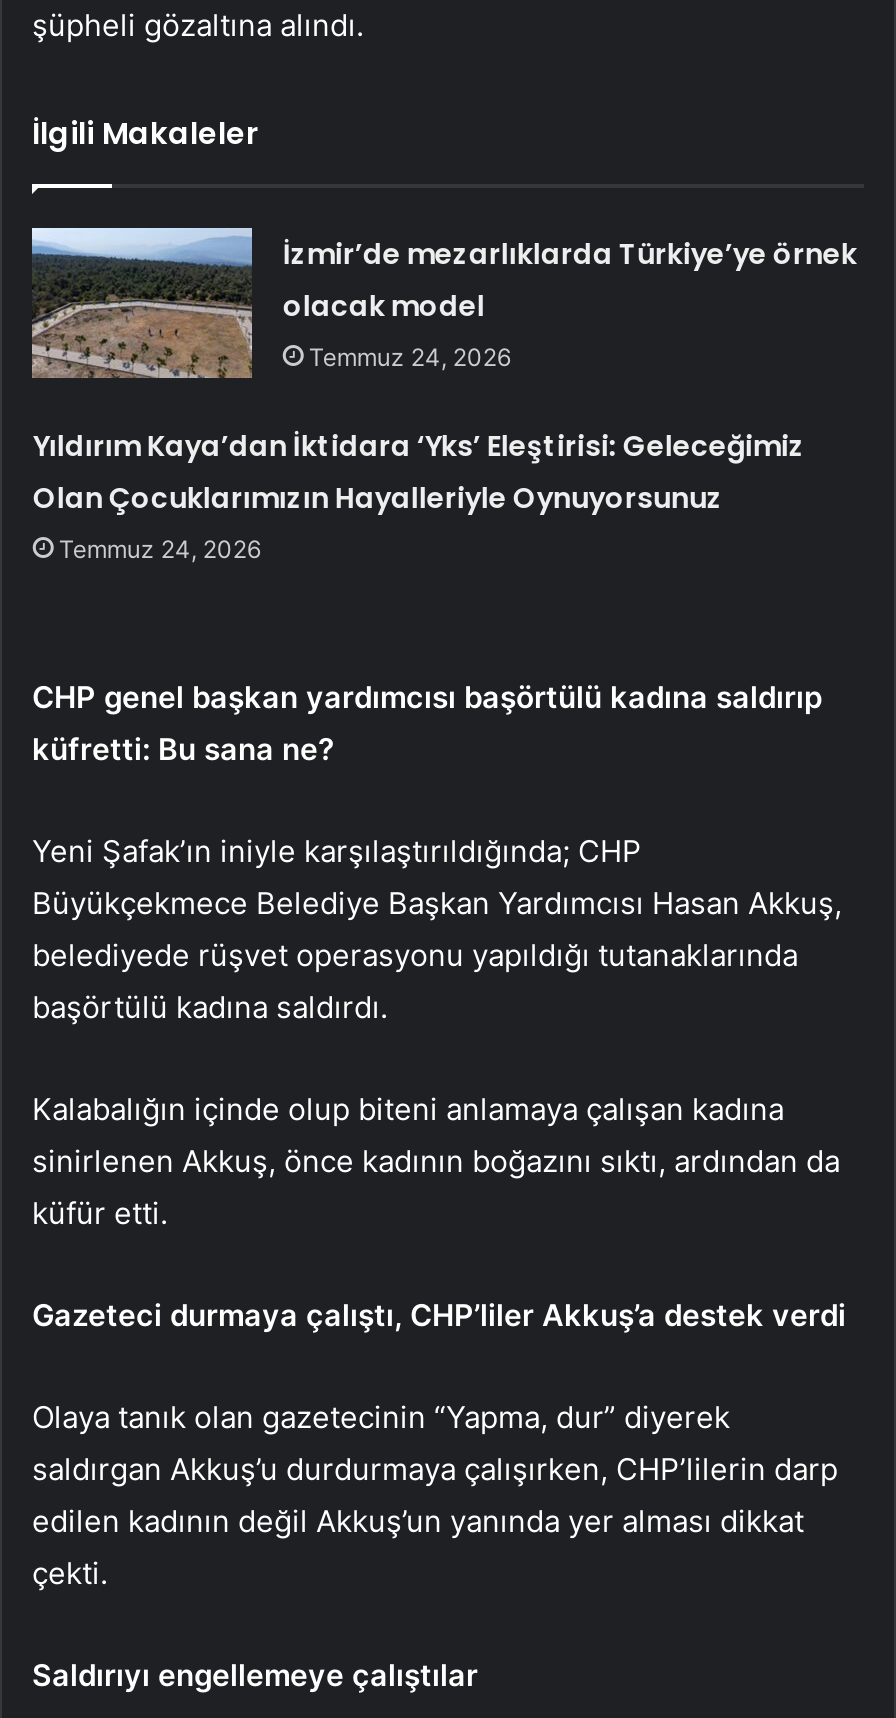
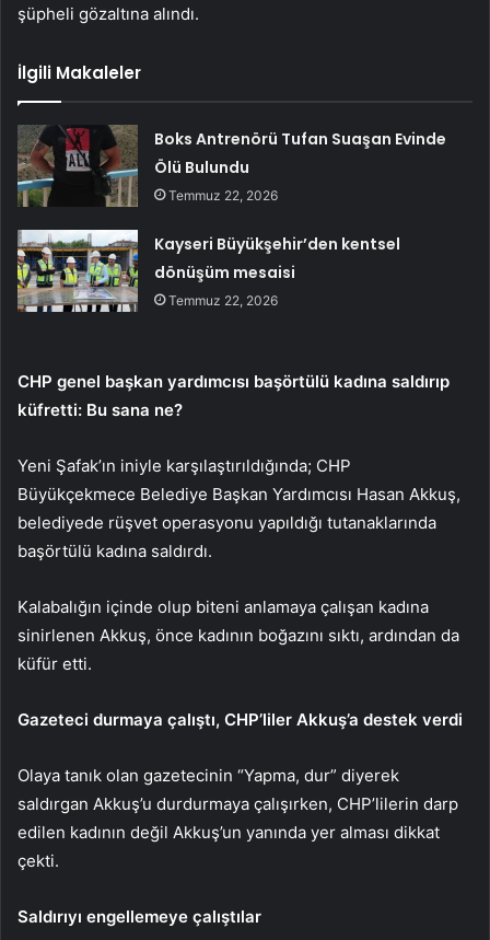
- [image]
- İzmir’de mezarlıklarda Türkiye’ye örnek
- olacak model
- Temmuz 24, 2026
+ [image]
+ Boks Antrenörü Tufan Suaşan Evinde
+ Ölü Bulundu
+ Temmuz 22, 2026

- Yıldırım Kaya’dan İktidara ‘Yks’ Eleştirisi: Geleceğimiz
- Olan Çocuklarımızın Hayalleriyle Oynuyorsunuz
- Temmuz 24, 2026
+ Kayseri Büyükşehir’den kentsel
+ dönüşüm mesaisi
+ Temmuz 22, 2026
